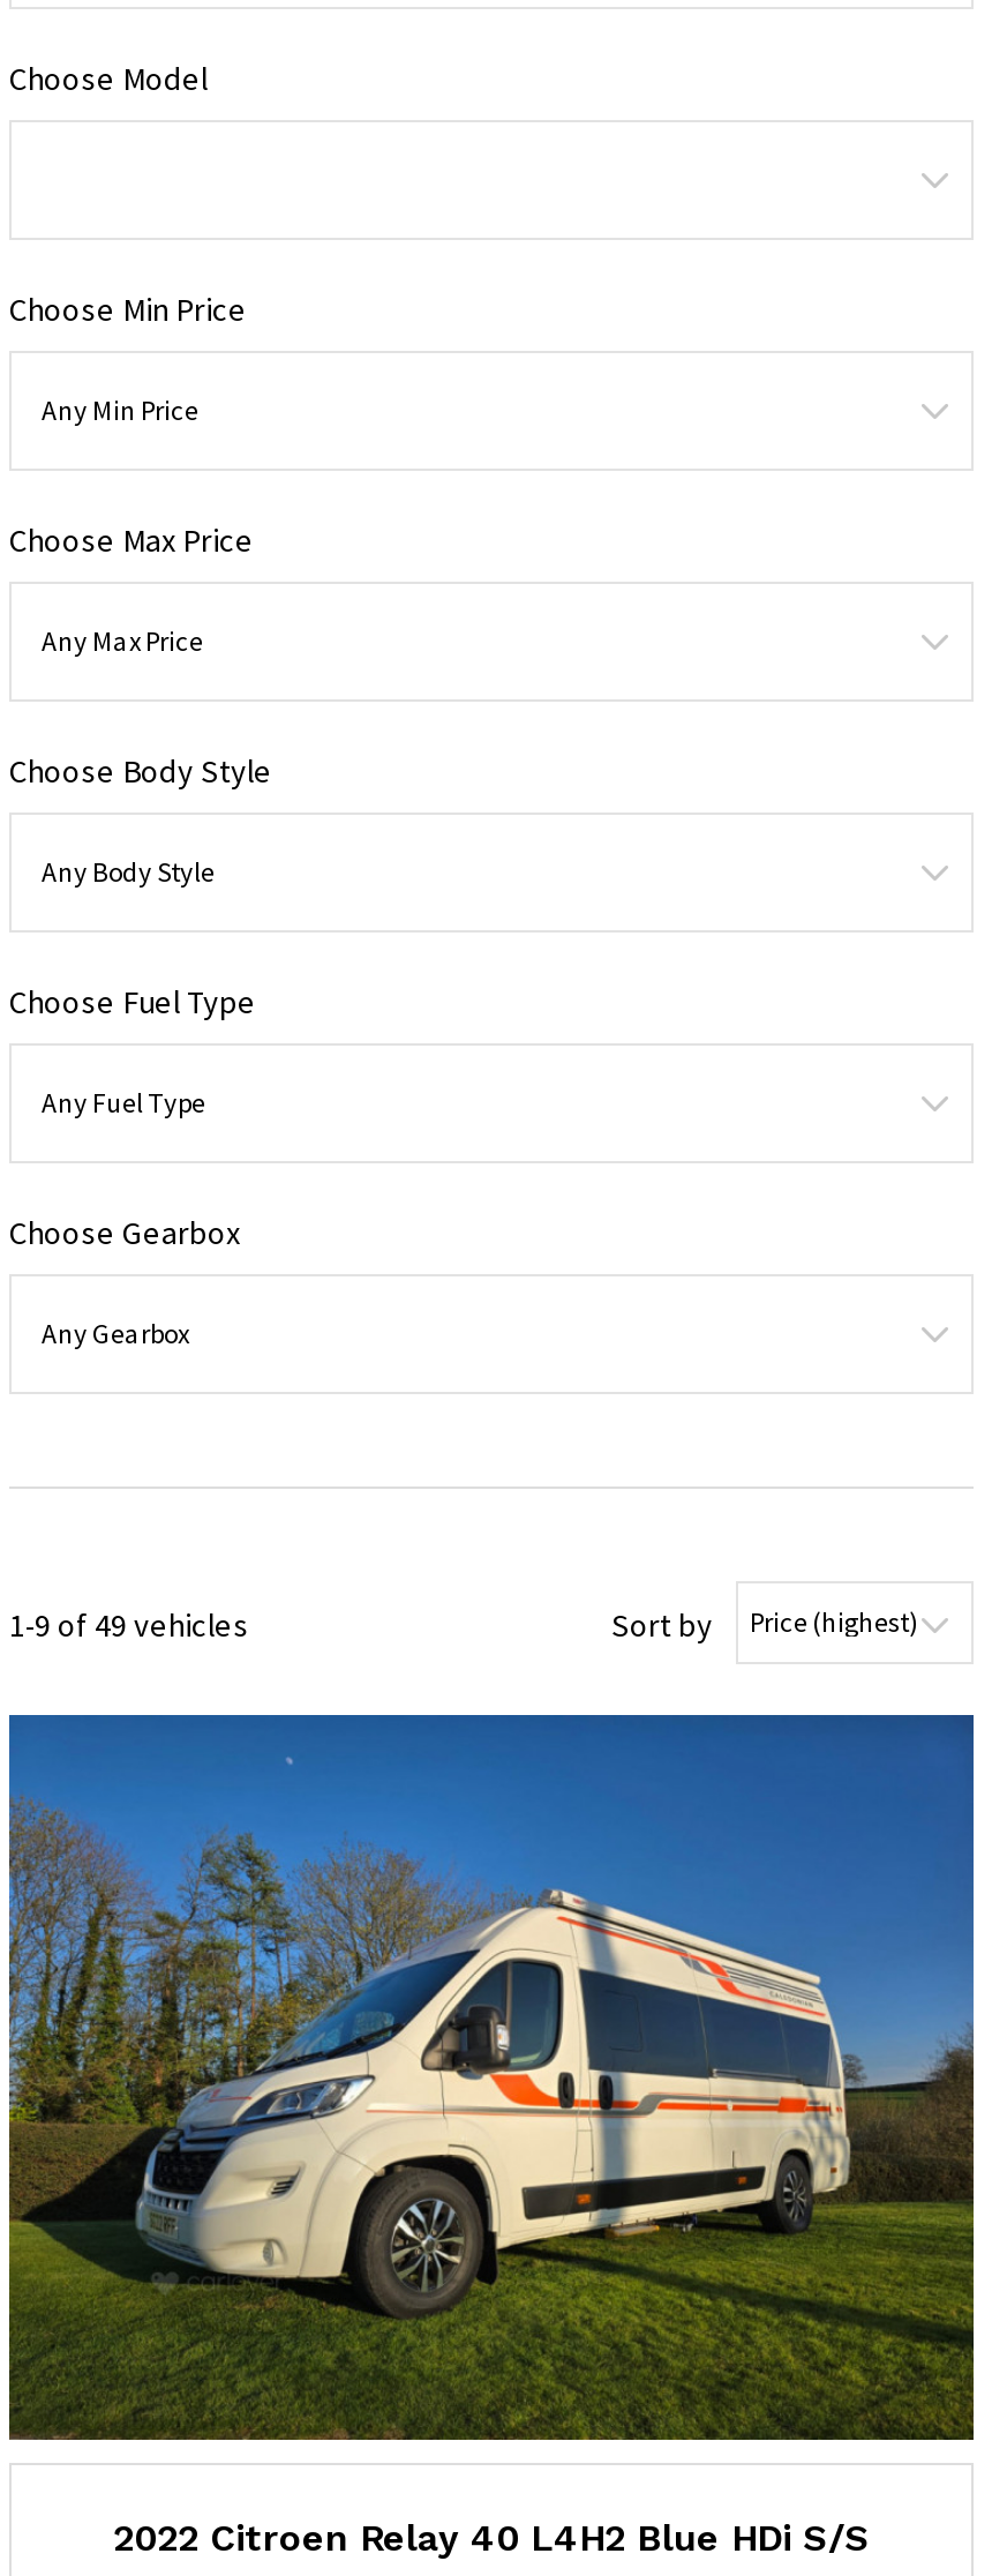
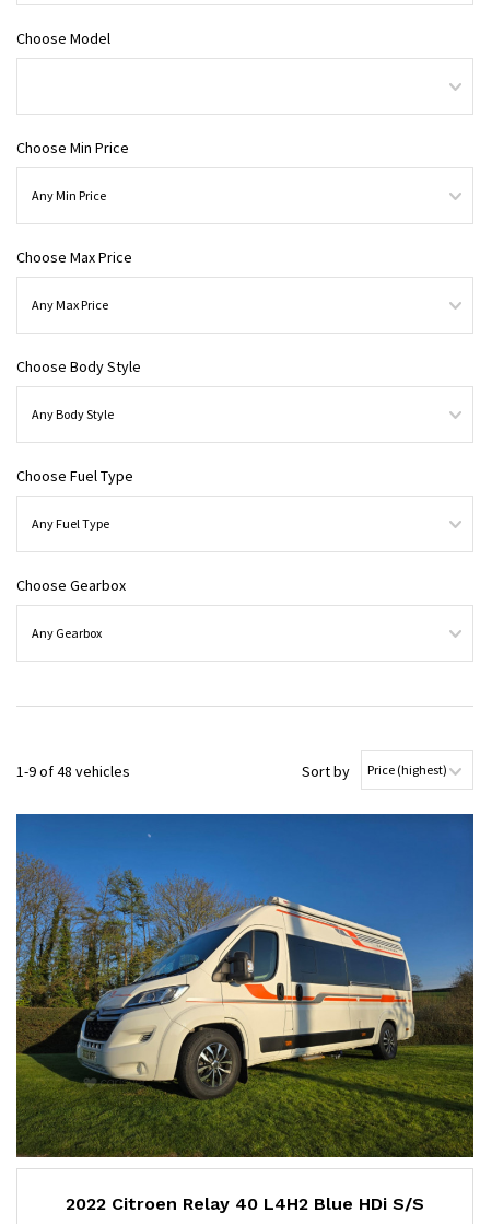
- 1-9 of 49 vehicles
+ 1-9 of 48 vehicles
